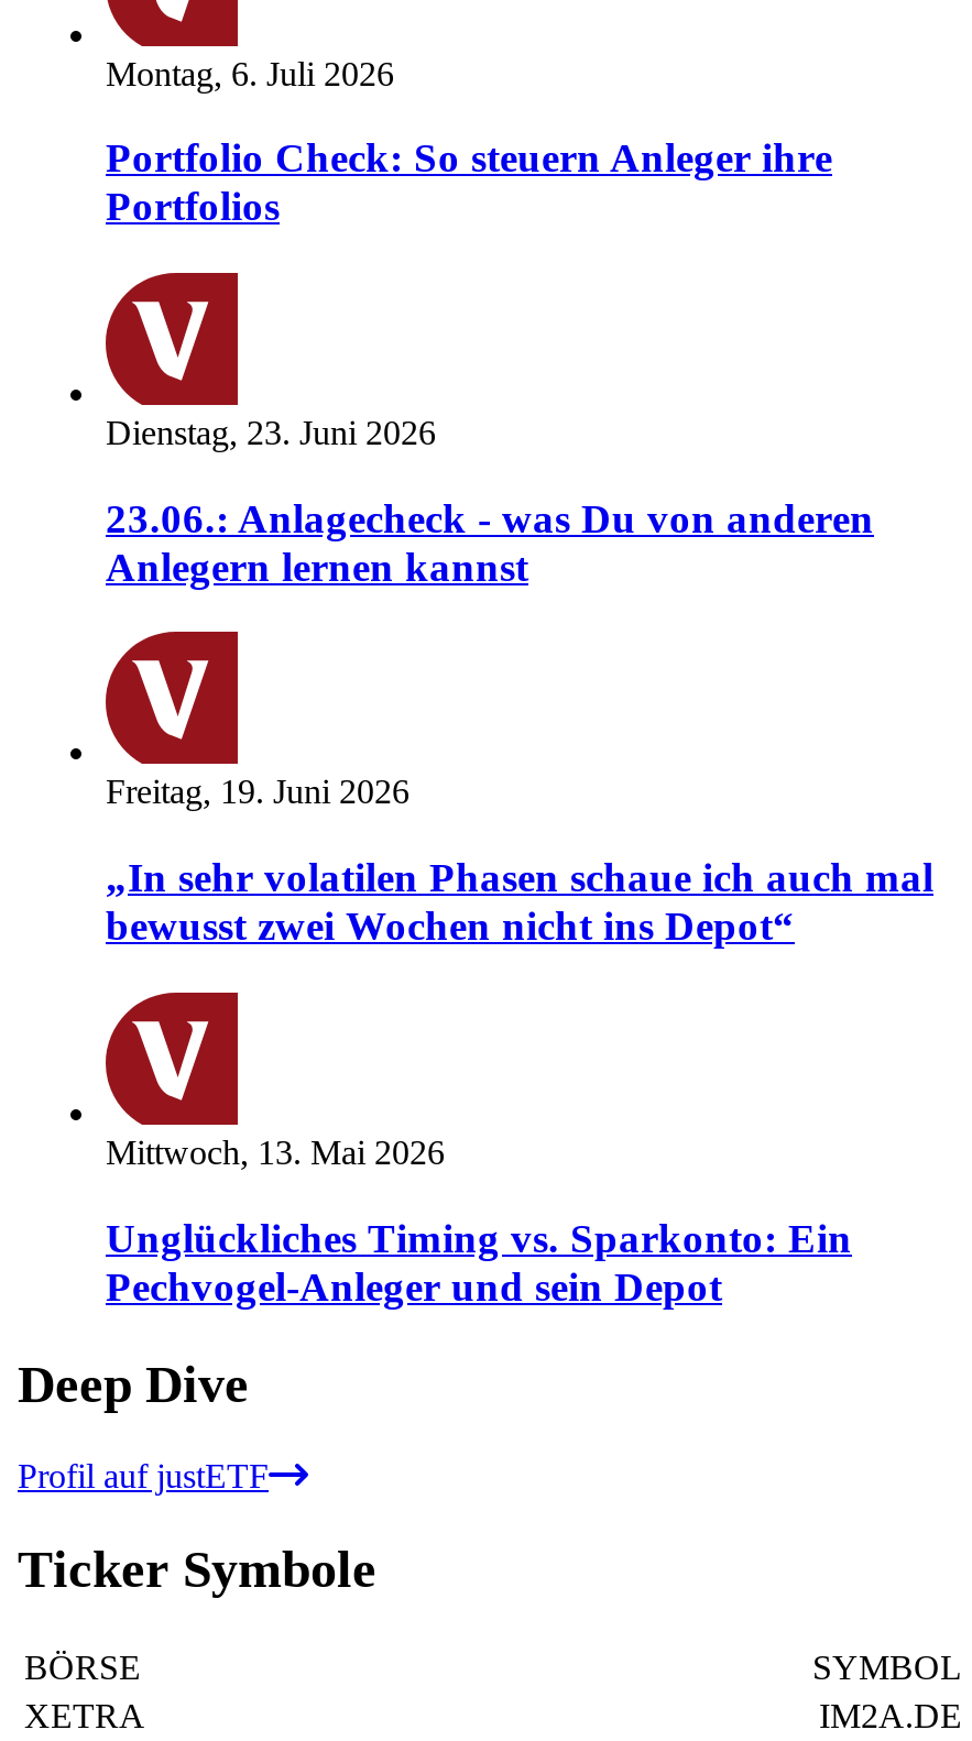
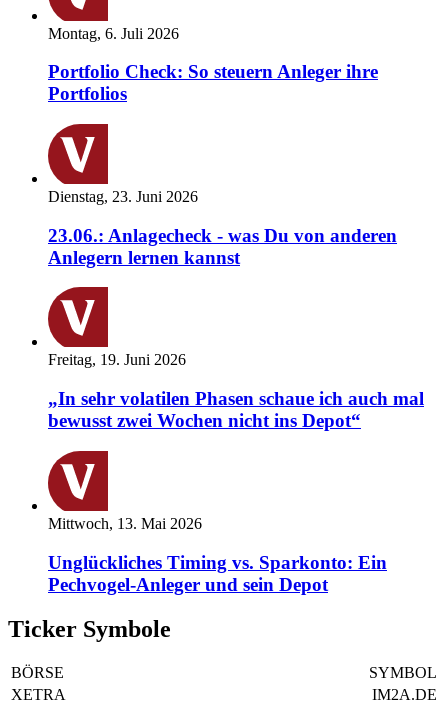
- Deep Dive
- Profil auf justETF
